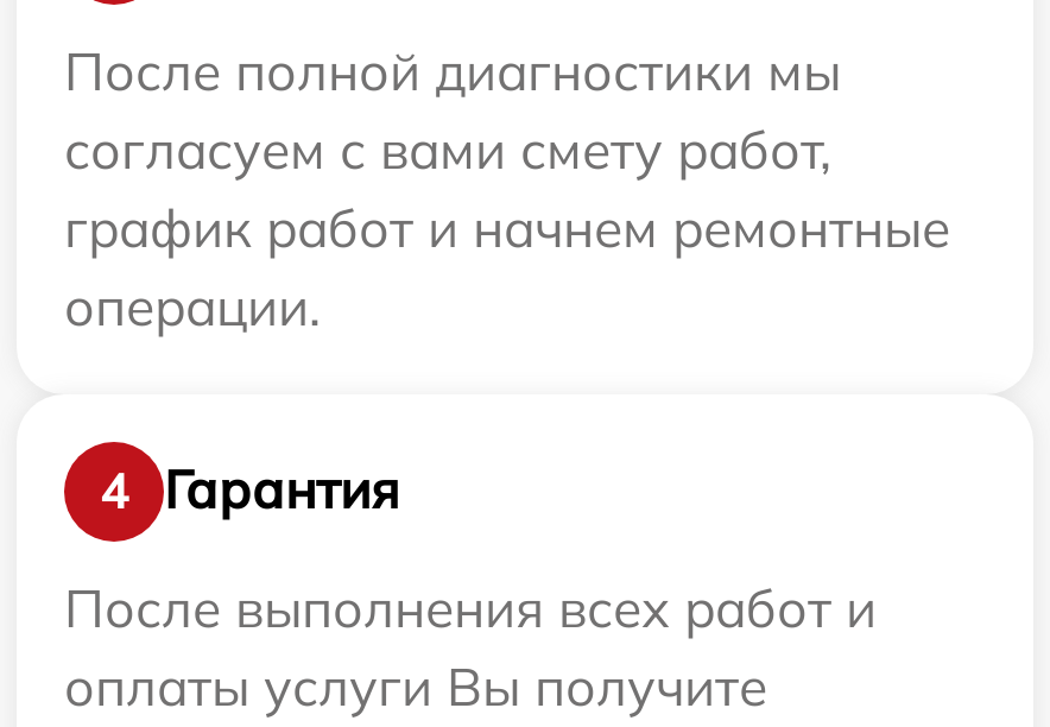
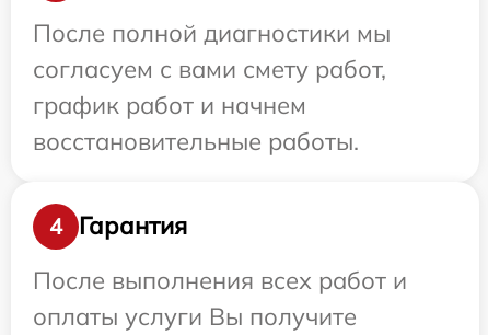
- график работ и начнем ремонтные
- операции.
+ график работ и начнем
+ восстановительные работы.
